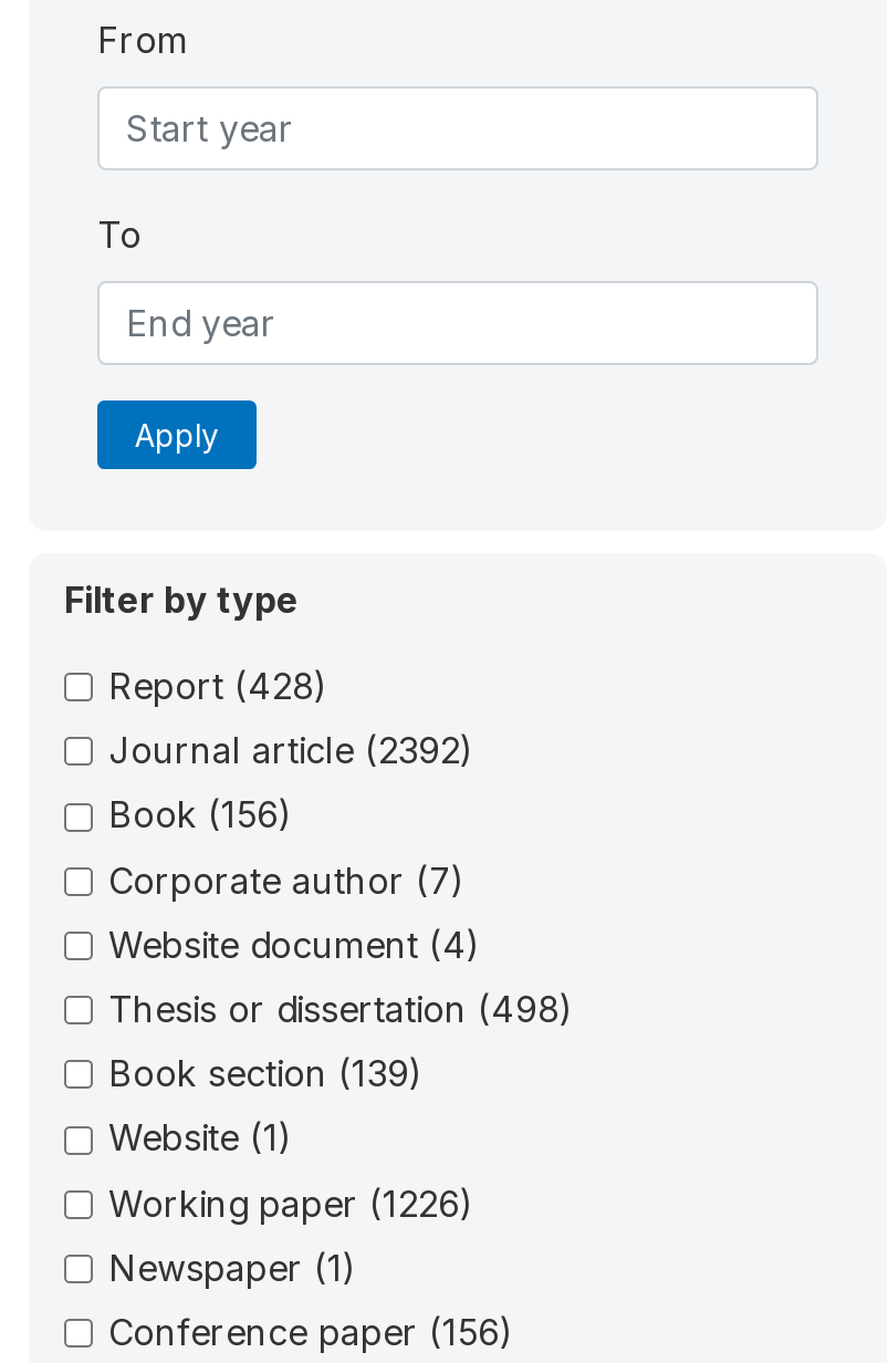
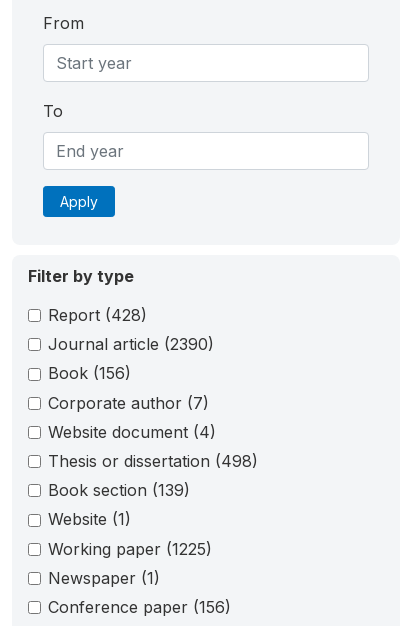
- Journal article (2392)
+ Journal article (2390)

- Working paper (1226)
+ Working paper (1225)
